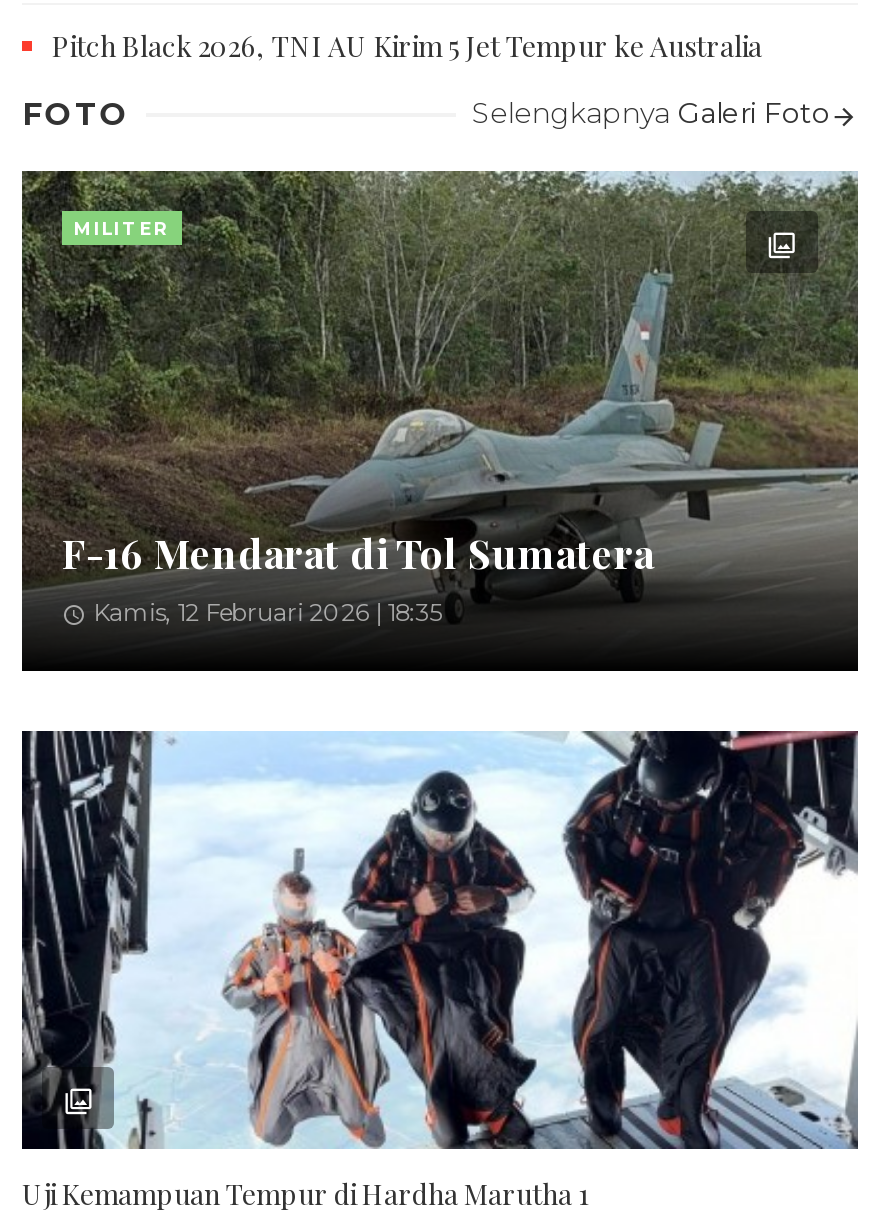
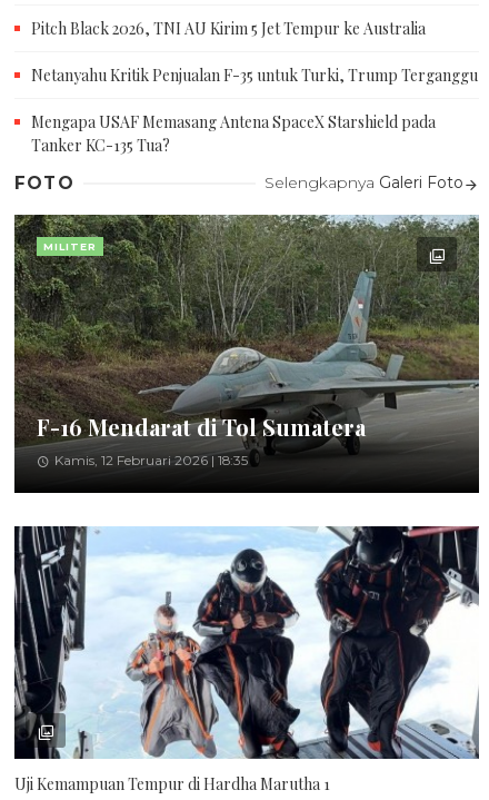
+ Netanyahu Kritik Penjualan F-35 untuk Turki, Trump Terganggu
+ Mengapa USAF Memasang Antena SpaceX Starshield pada
+ Tanker KC-135 Tua?
